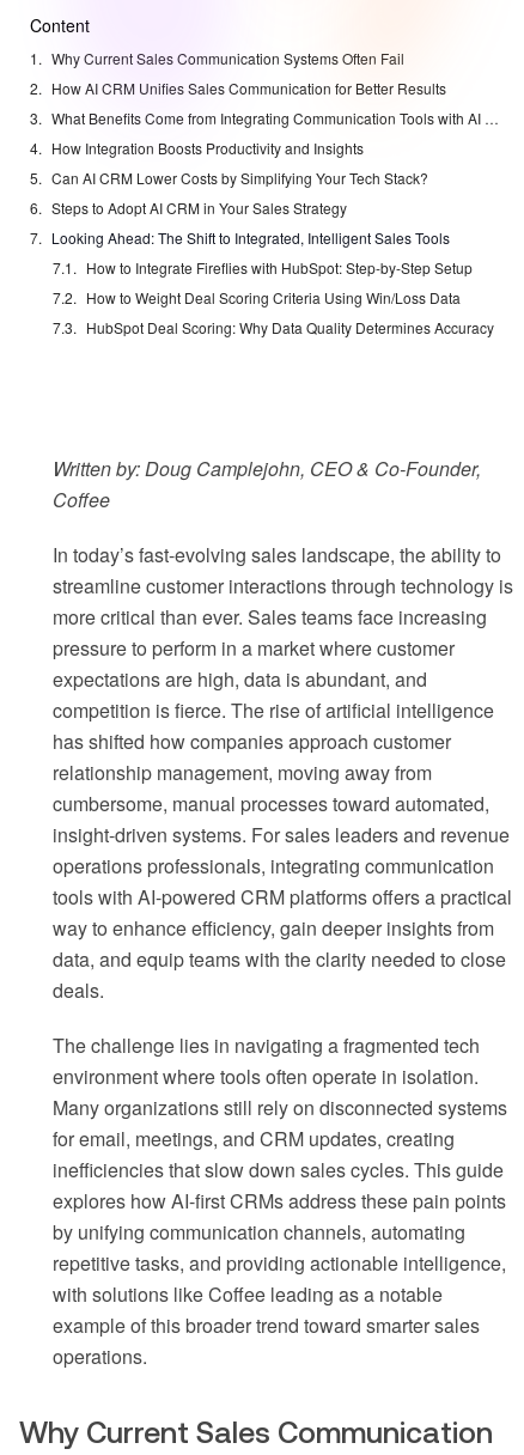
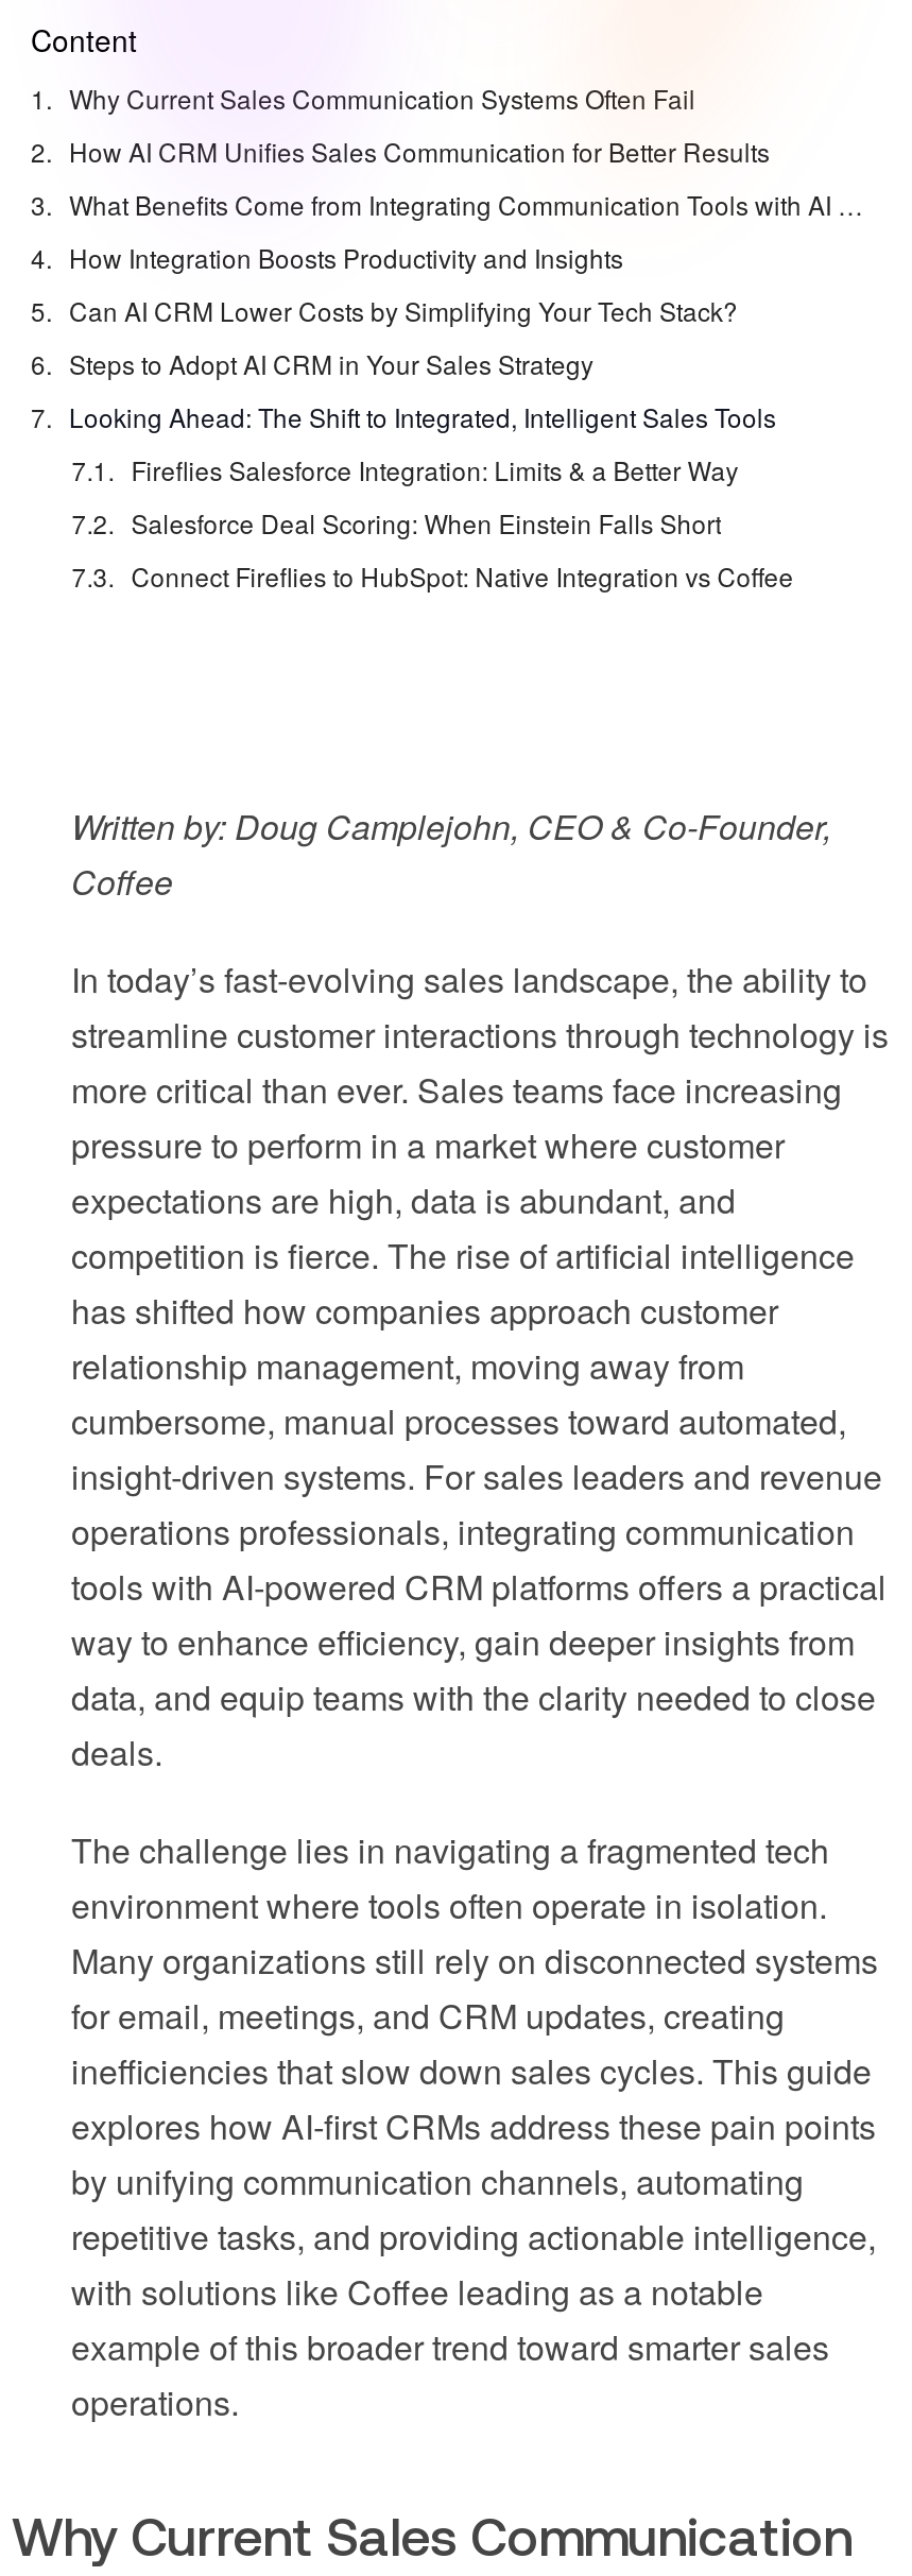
- How to Integrate Fireflies with HubSpot: Step-by-Step Setup
+ Fireflies Salesforce Integration: Limits & a Better Way

- How to Weight Deal Scoring Criteria Using Win/Loss Data
+ Salesforce Deal Scoring: When Einstein Falls Short

- HubSpot Deal Scoring: Why Data Quality Determines Accuracy
+ Connect Fireflies to HubSpot: Native Integration vs Coffee
